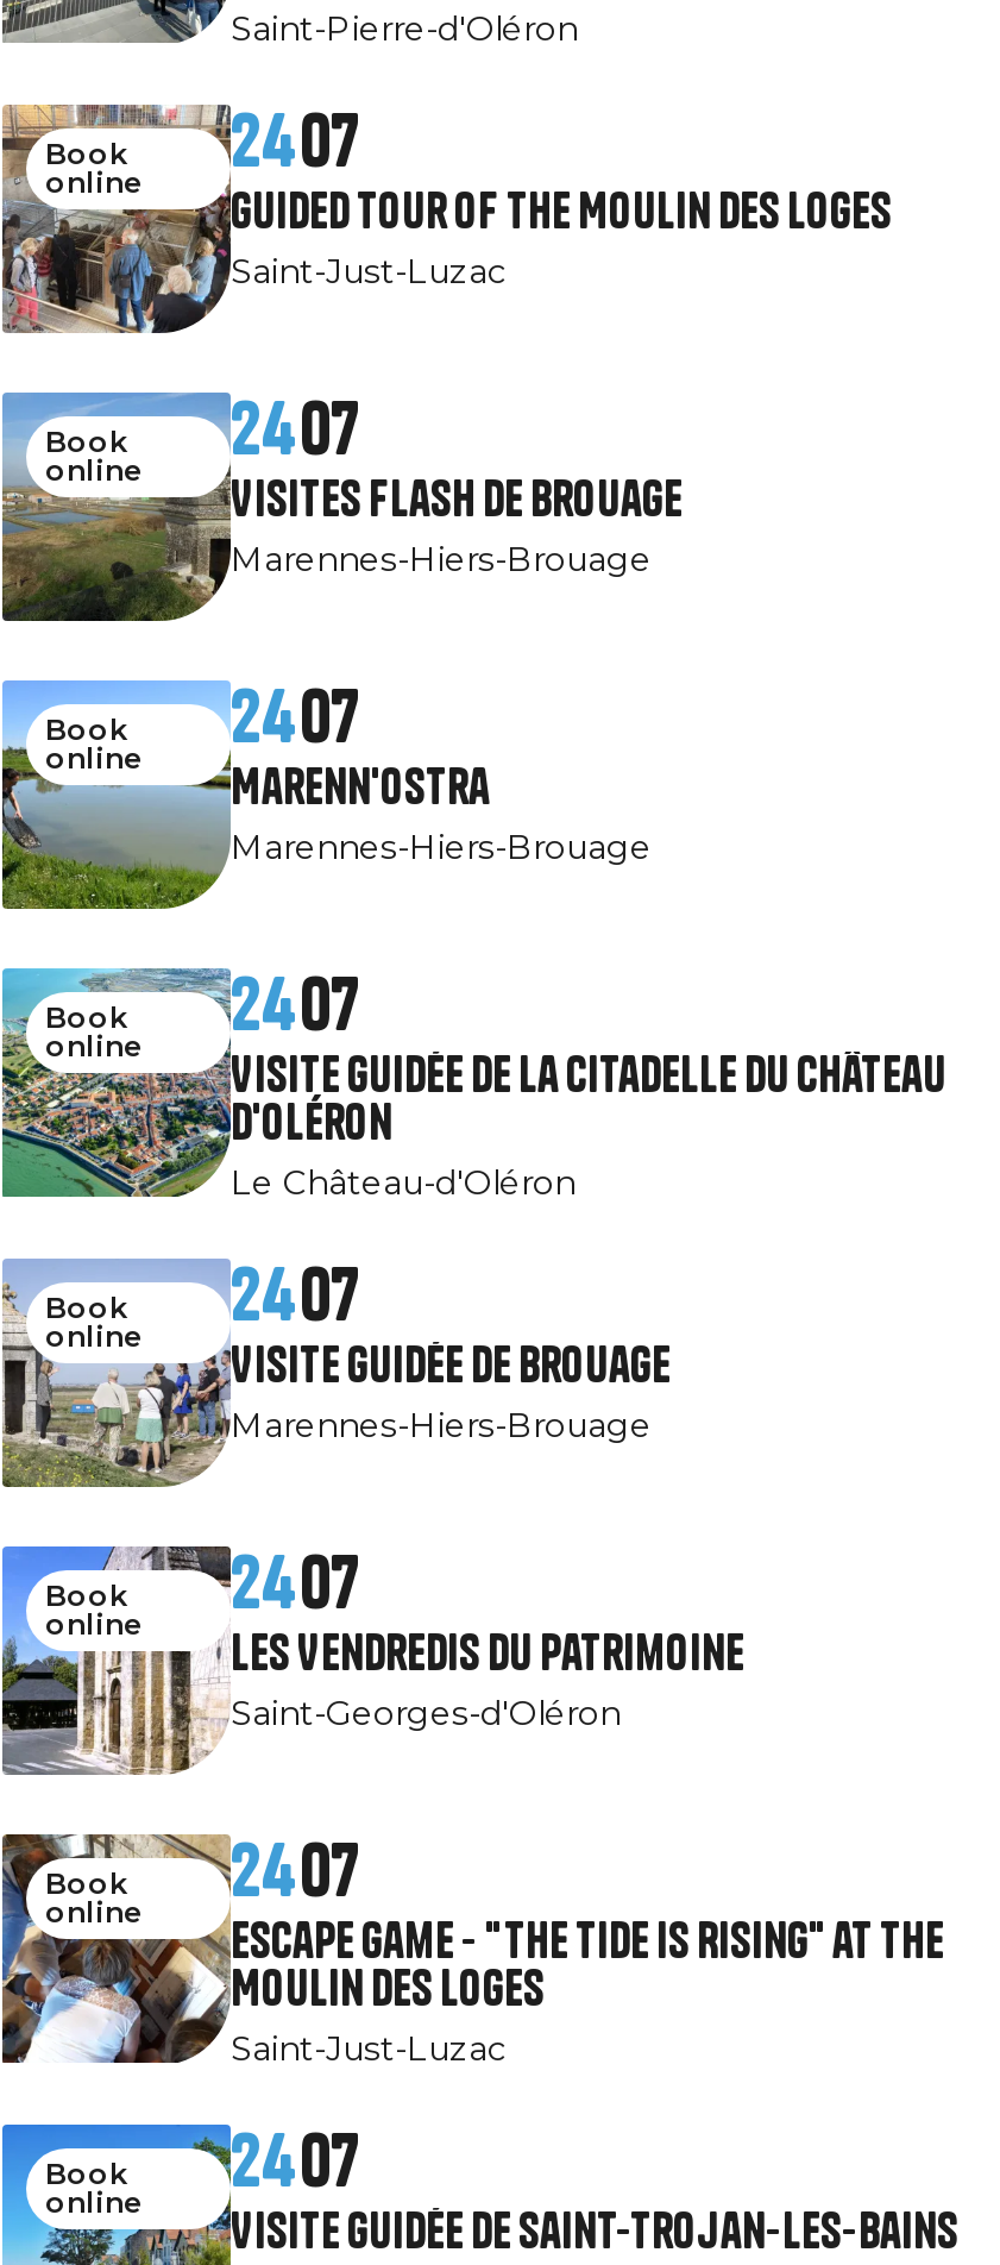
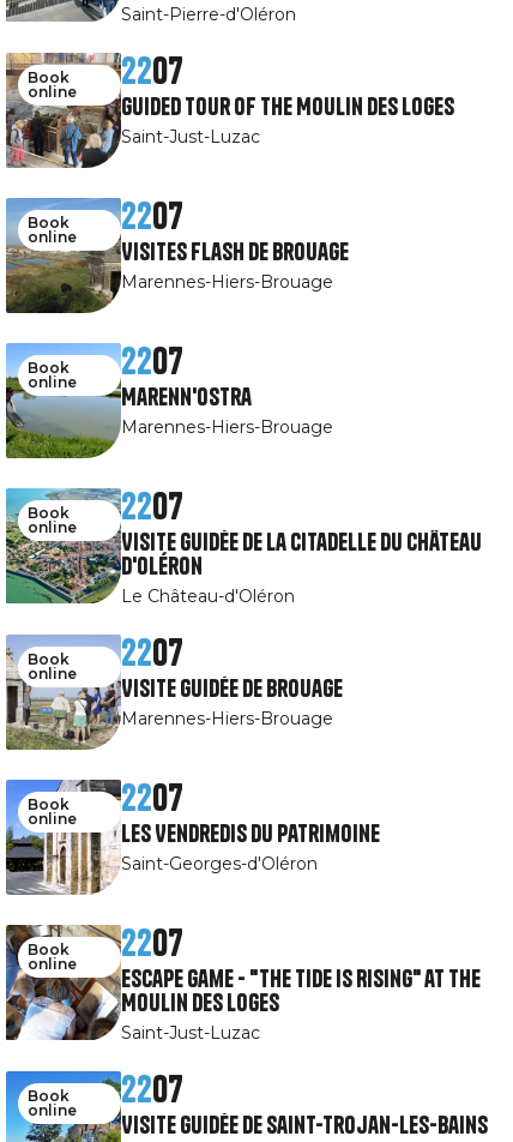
- 2407
+ 2207

- 2407
+ 2207

- 2407
+ 2207

- 2407
+ 2207

- 2407
+ 2207

- 2407
+ 2207

- 2407
+ 2207

- 2407
+ 2207
